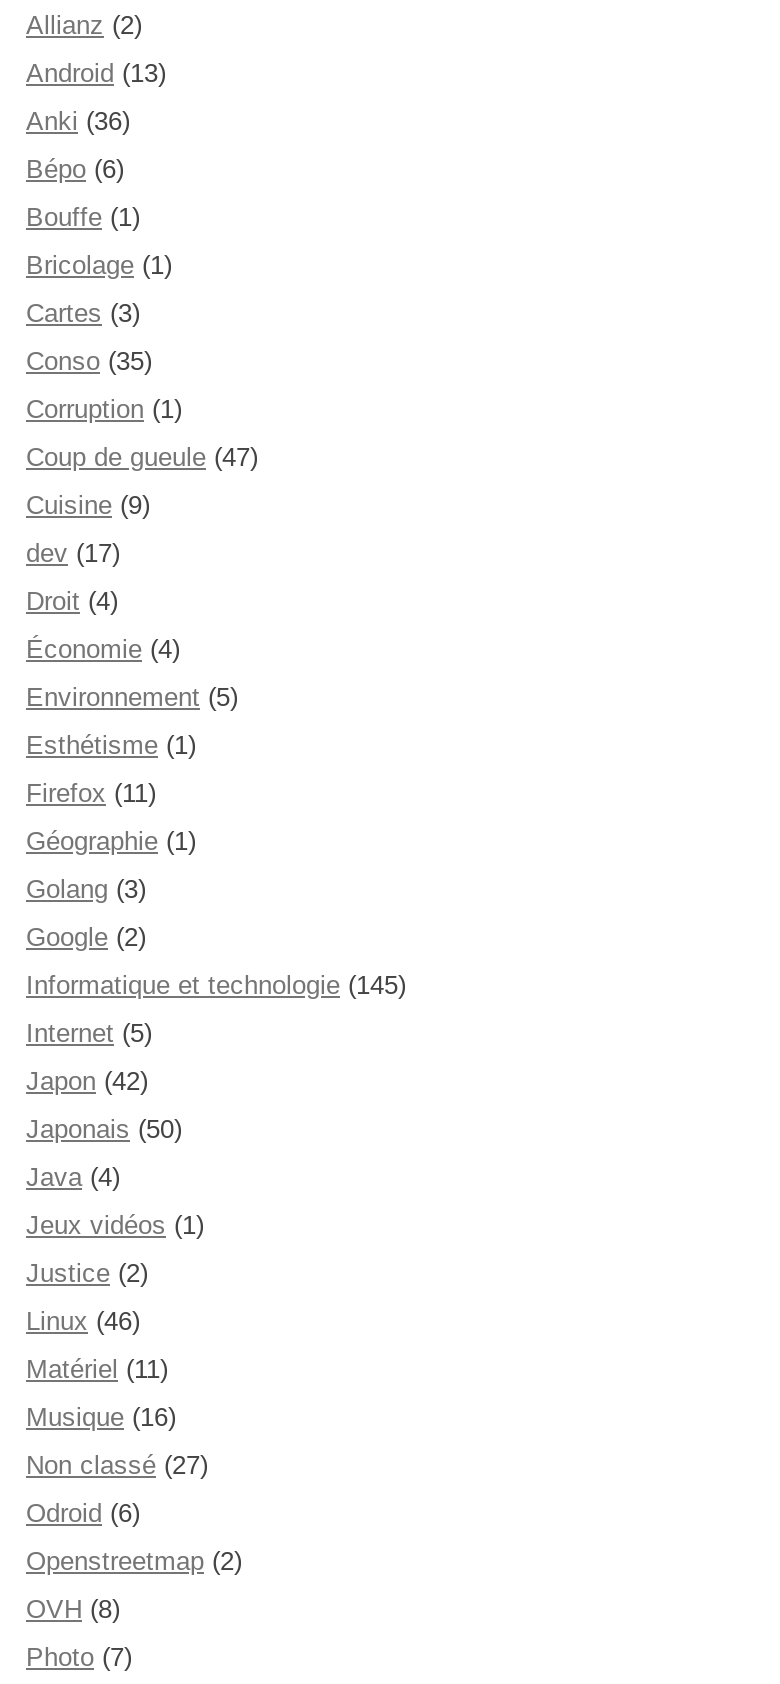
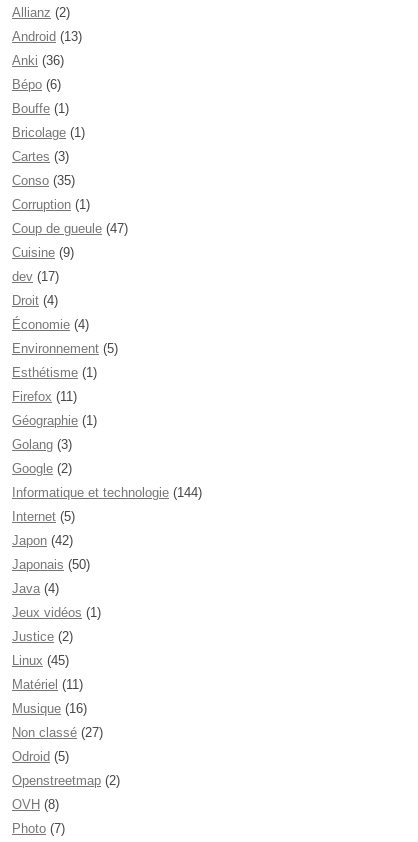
- Informatique et technologie (145)
+ Informatique et technologie (144)

- Linux (46)
+ Linux (45)

- Odroid (6)
+ Odroid (5)
